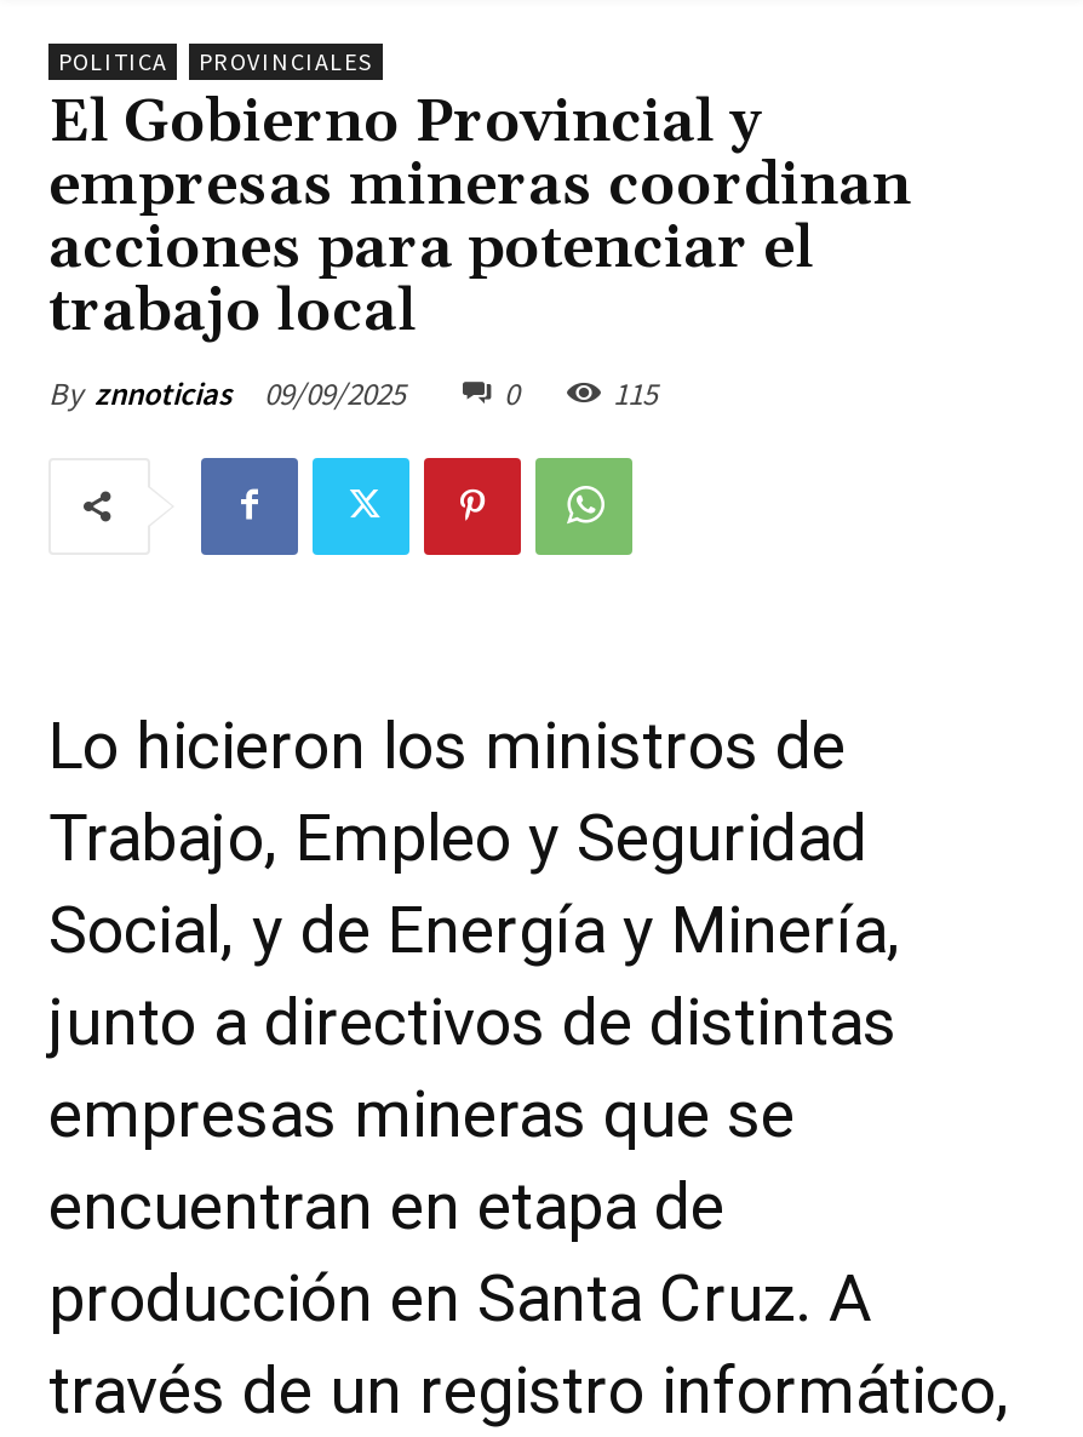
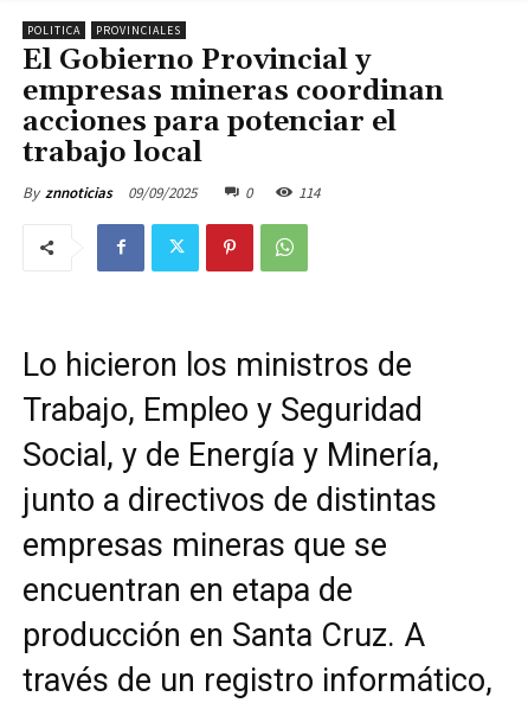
- 115
+ 114
